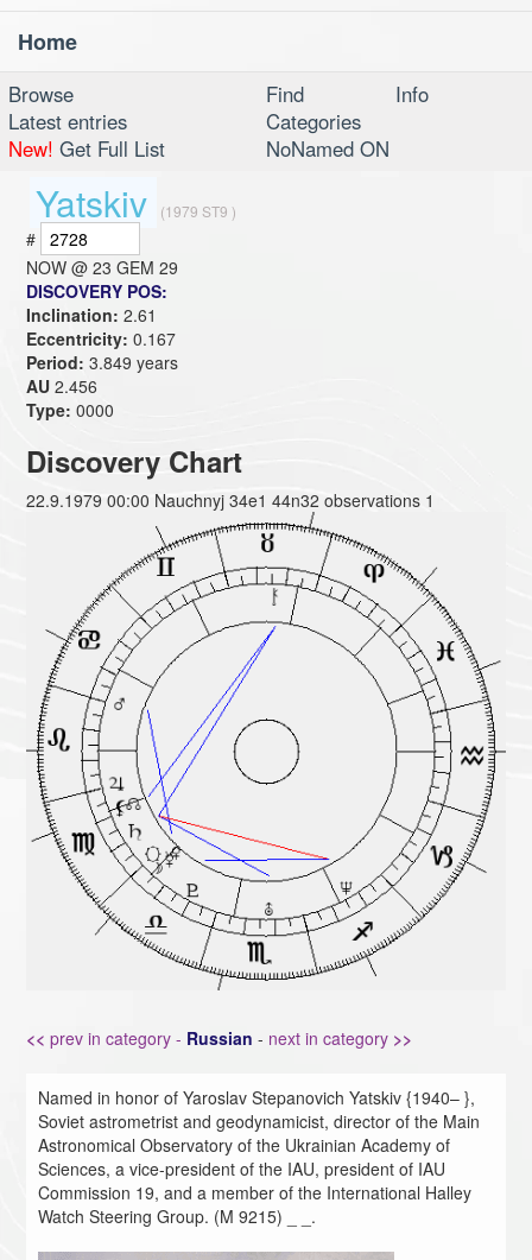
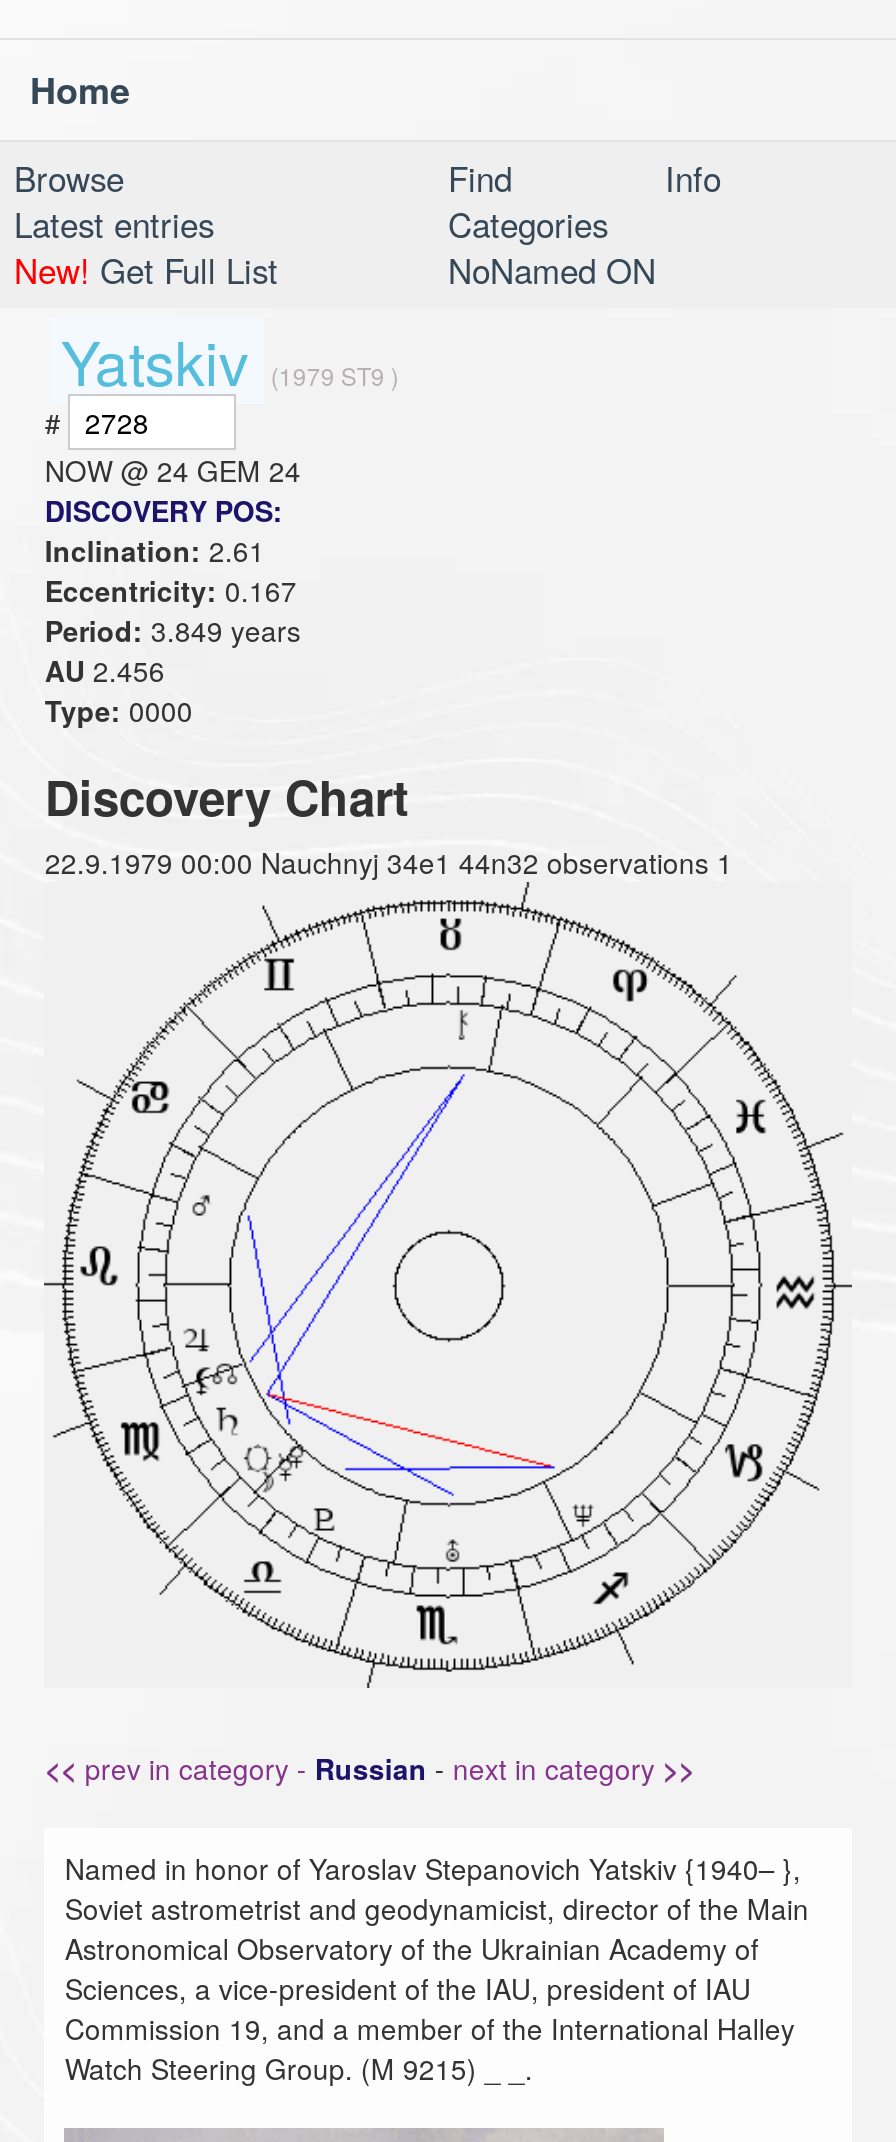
- NOW @ 23 GEM 29
+ NOW @ 24 GEM 24
